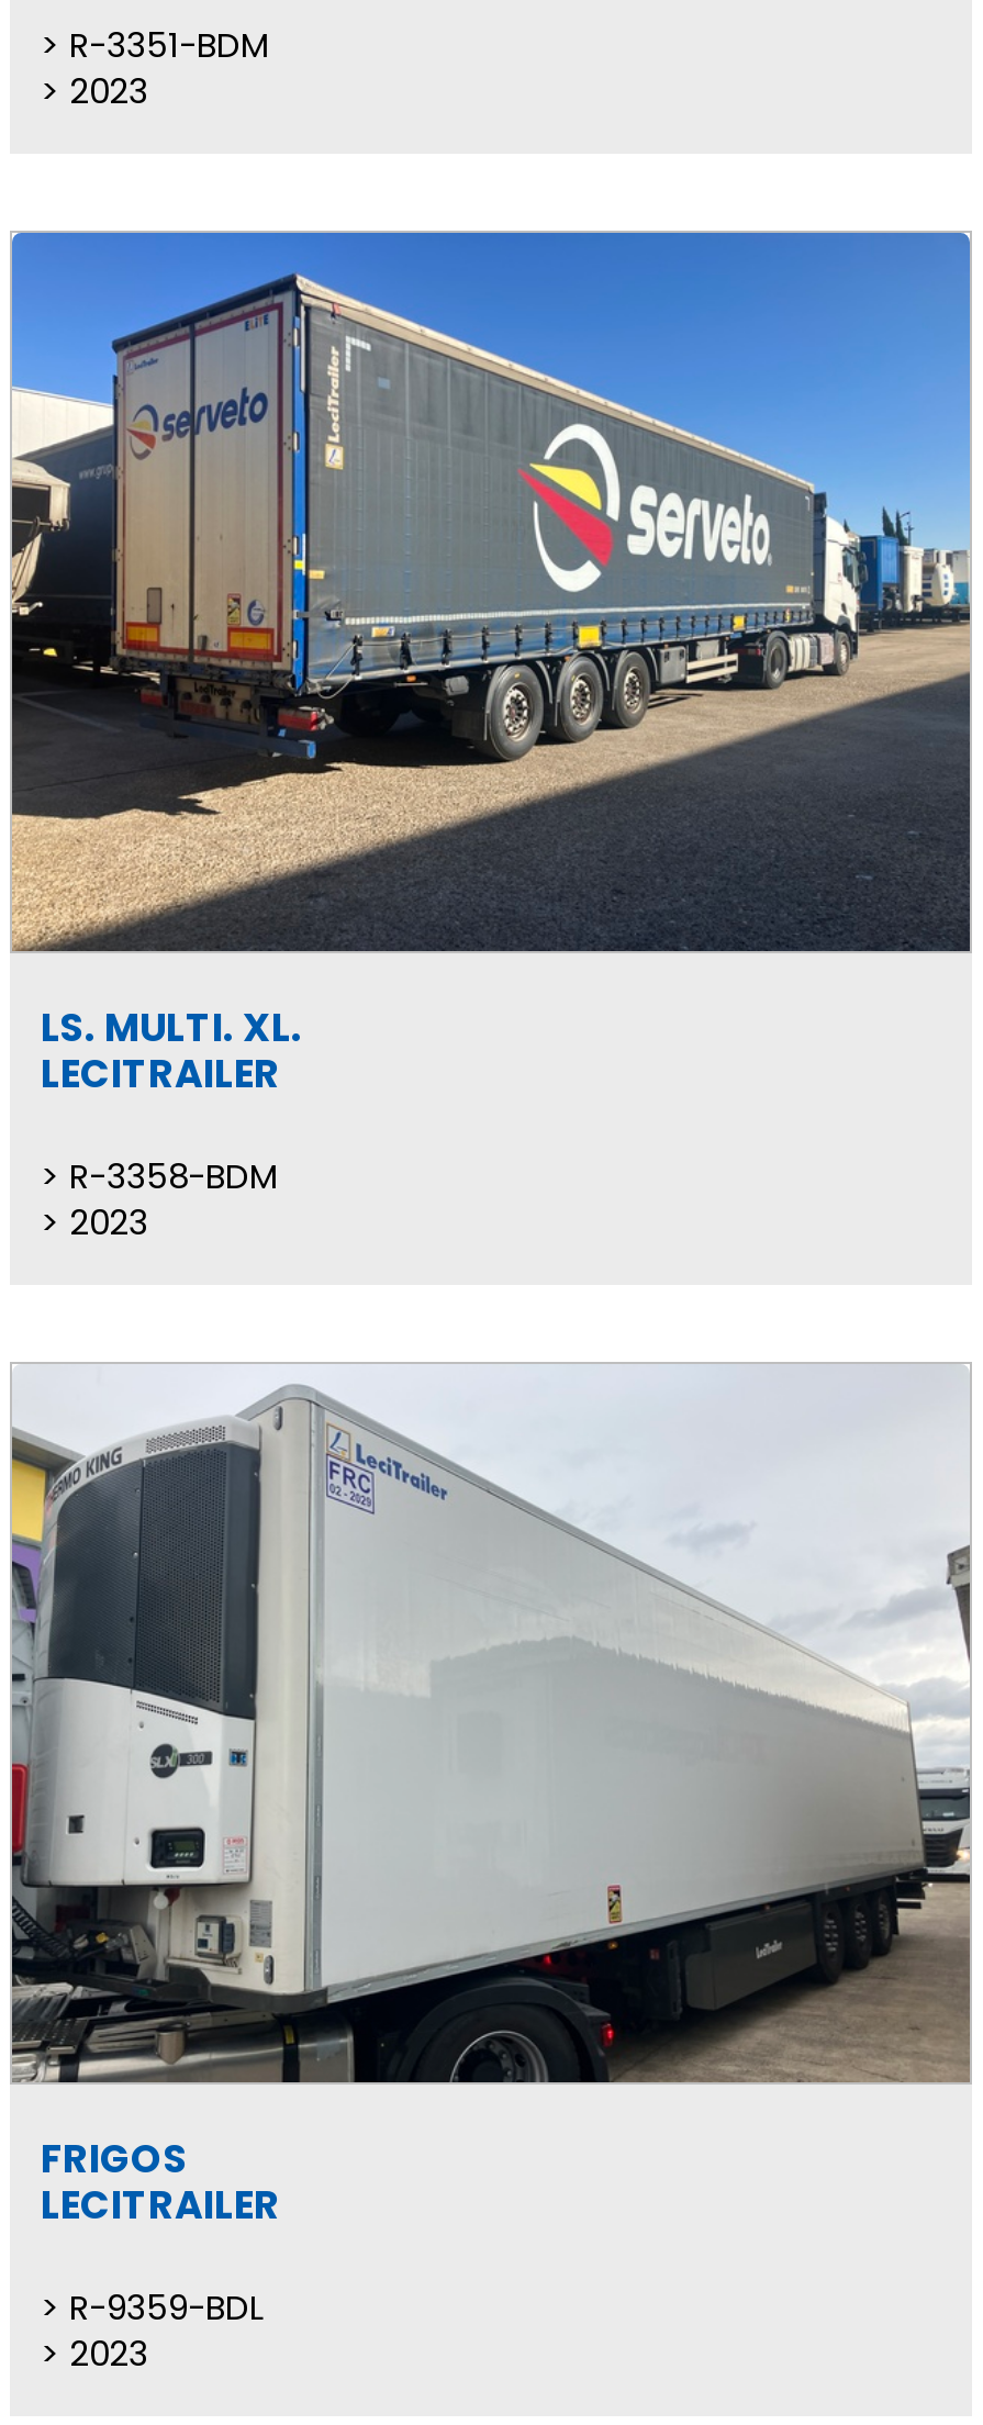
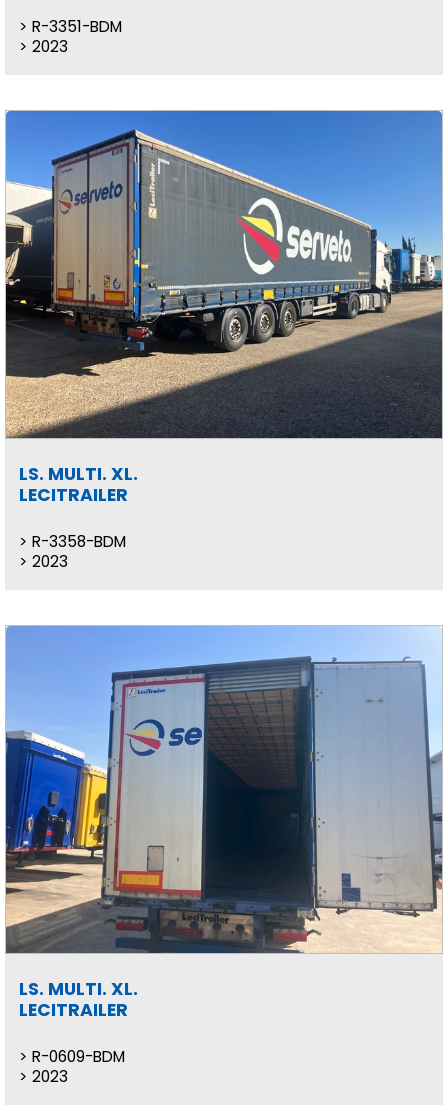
- [image]
- FRIGOS
+ [image]
+ LS. MULTI. XL.

- R-9359-BDL
+ R-0609-BDM
